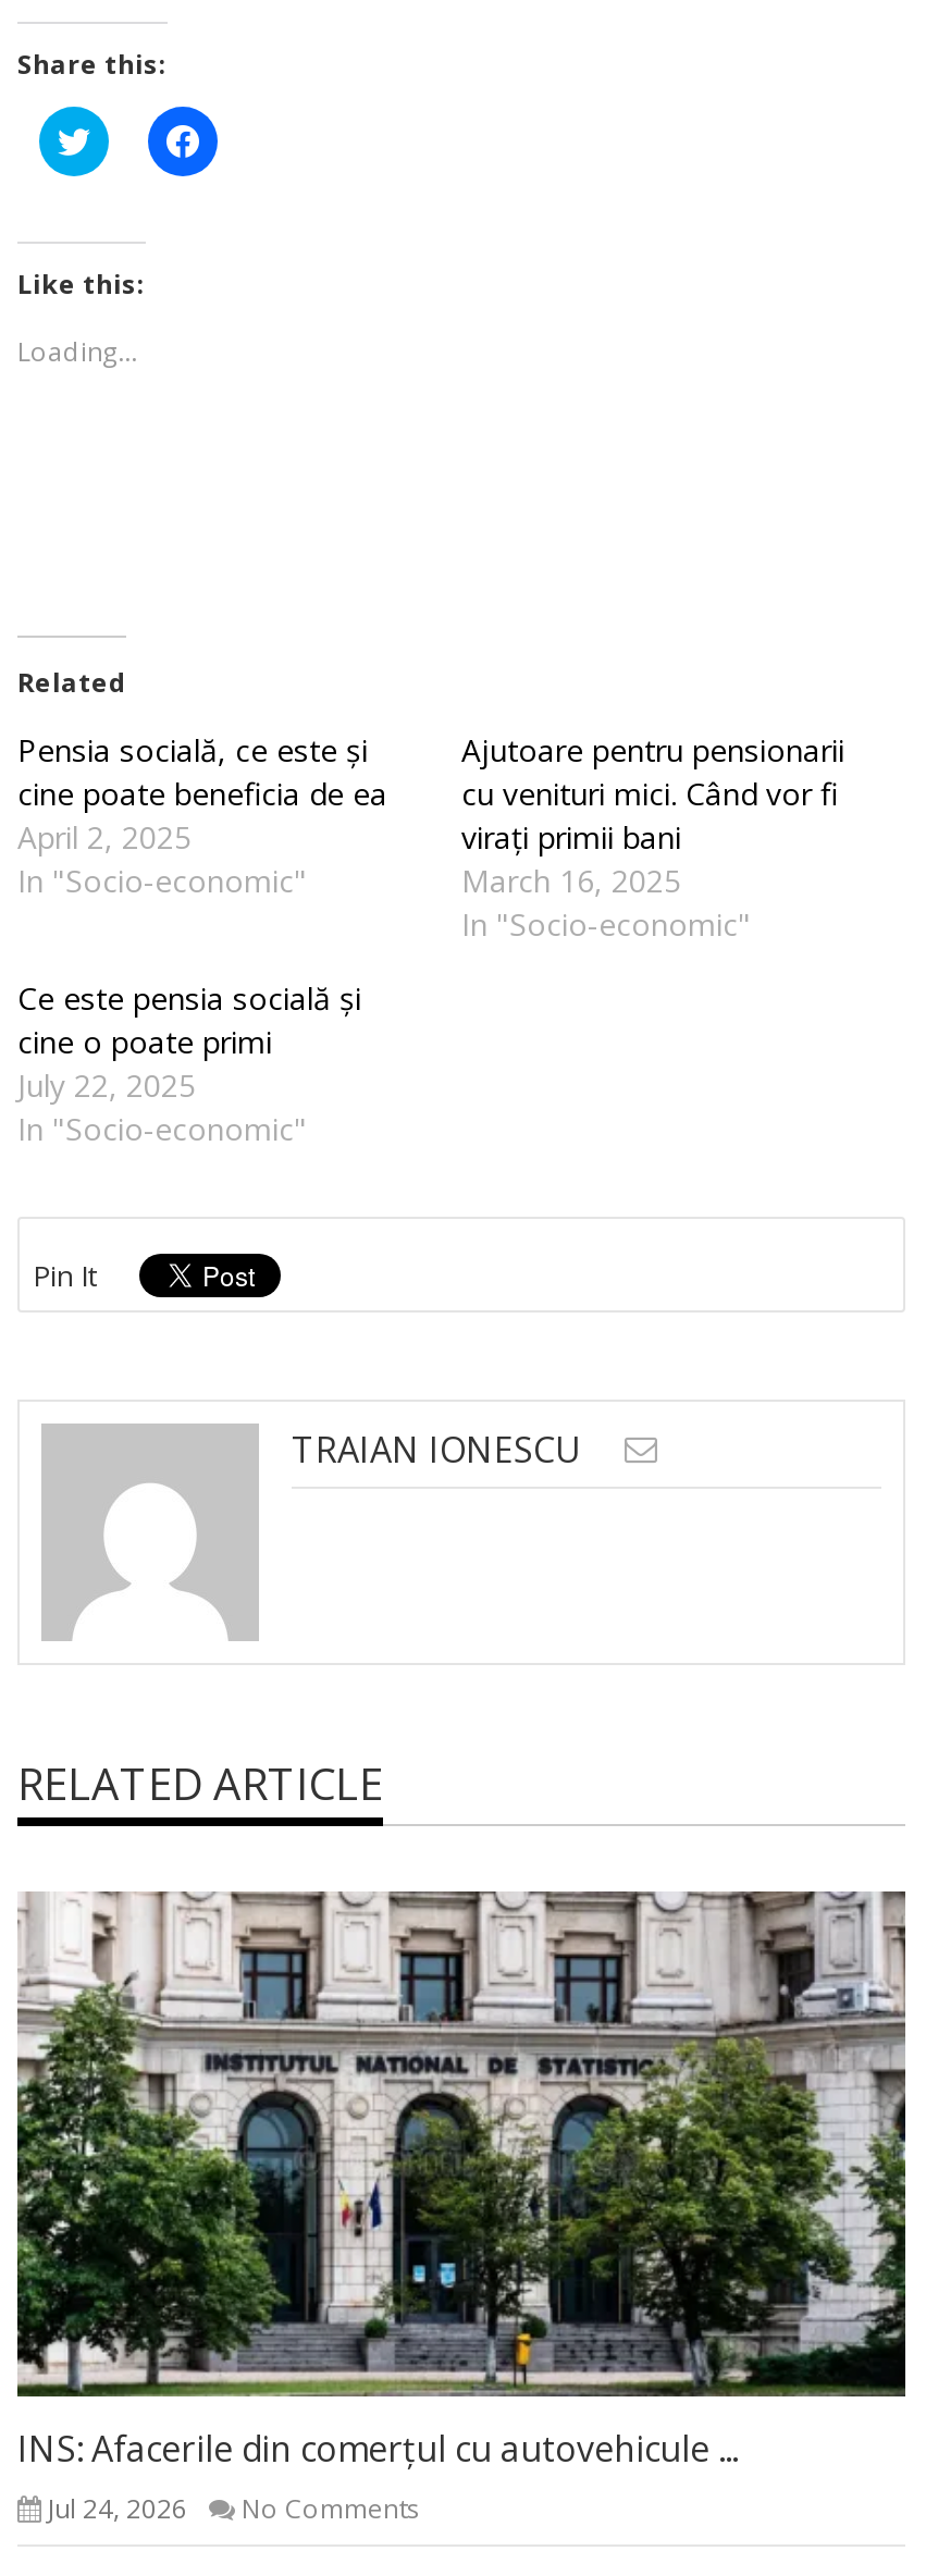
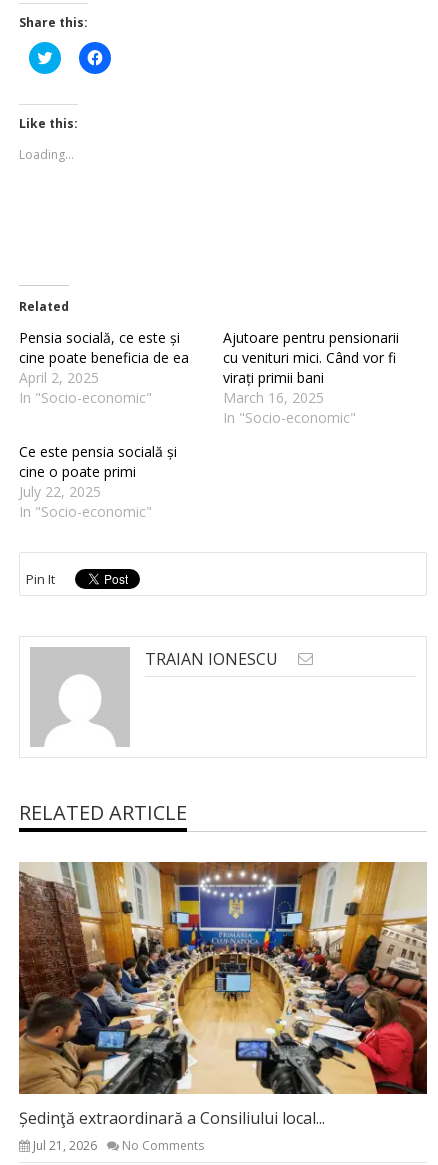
- [image]
- INS: Afacerile din comerțul cu autovehicule ...
- Jul 24, 2026
+ [image]
+ Ședinţă extraordinară a Consiliului local...
+ Jul 21, 2026
